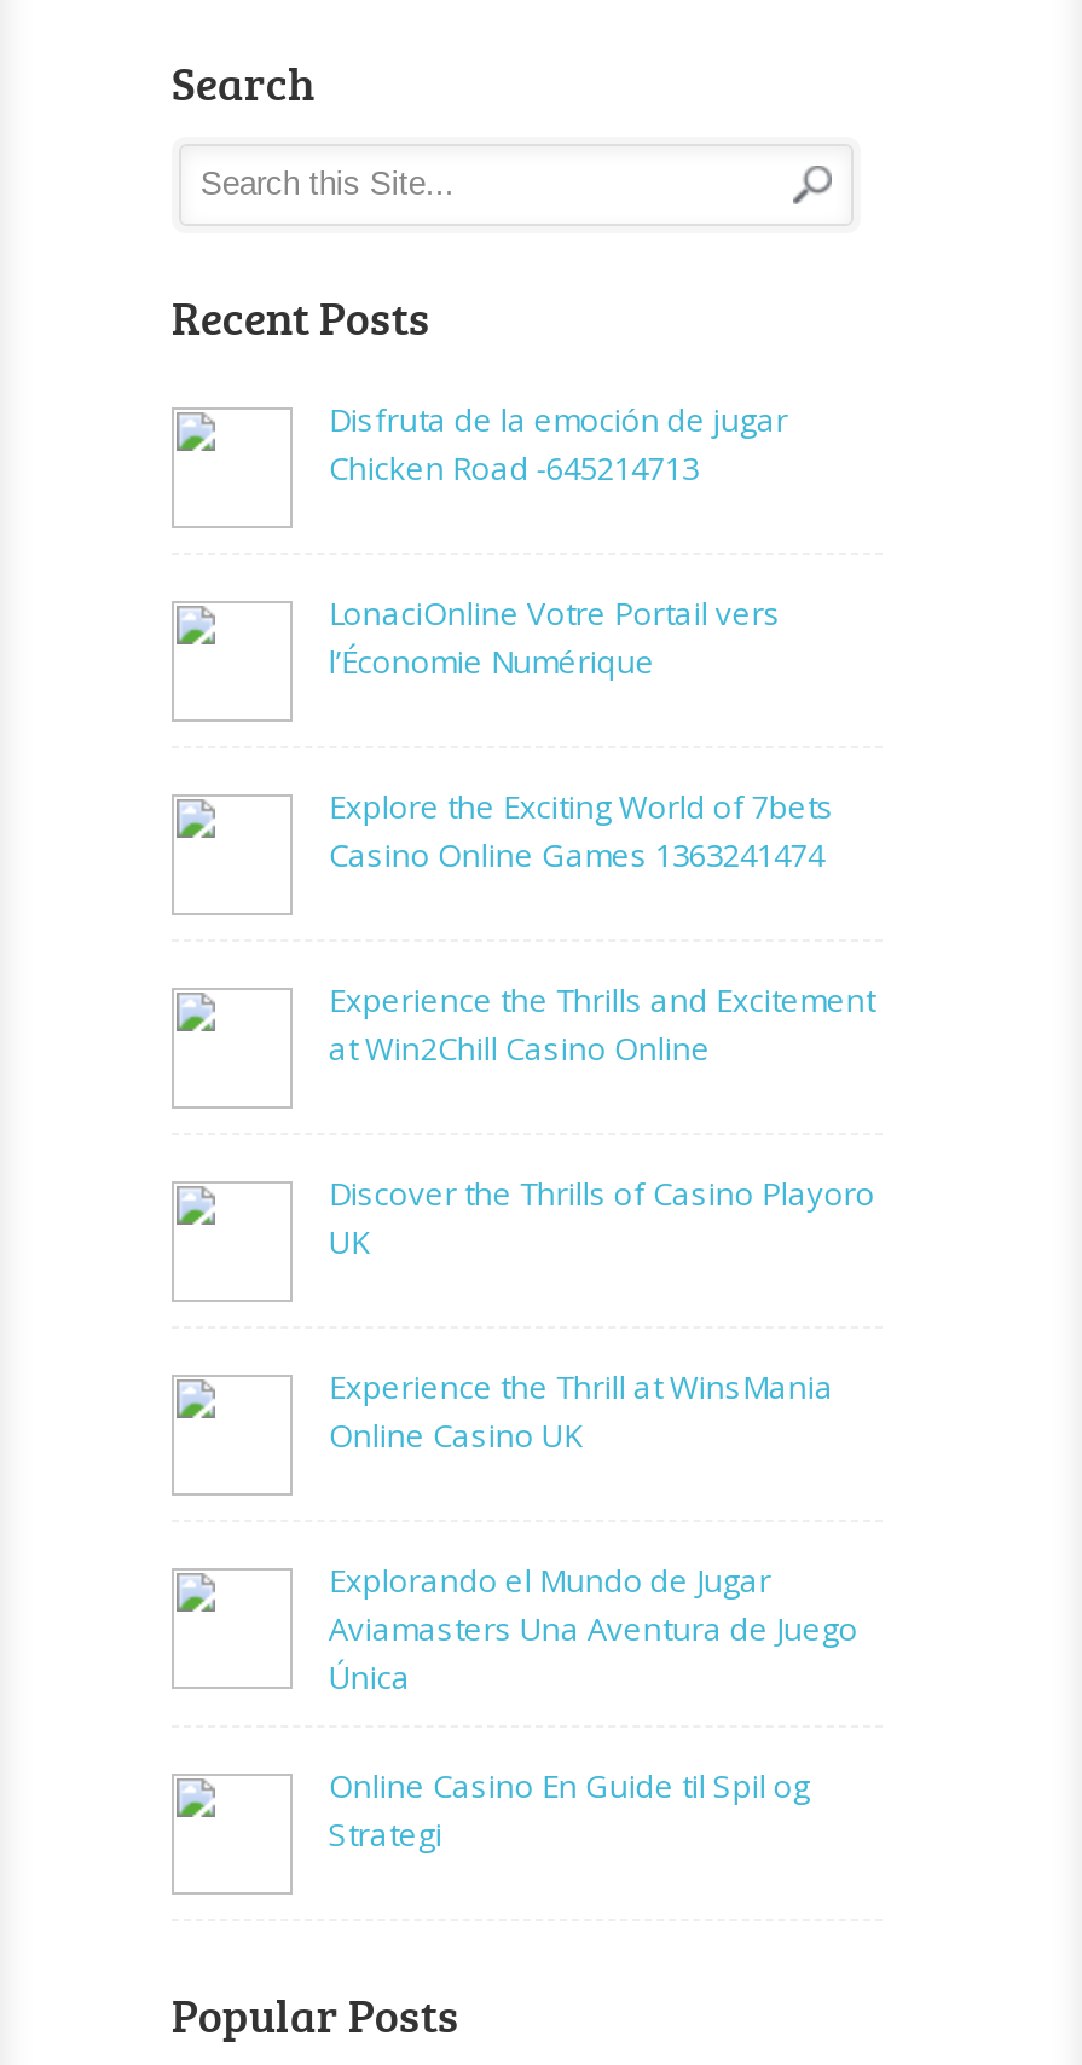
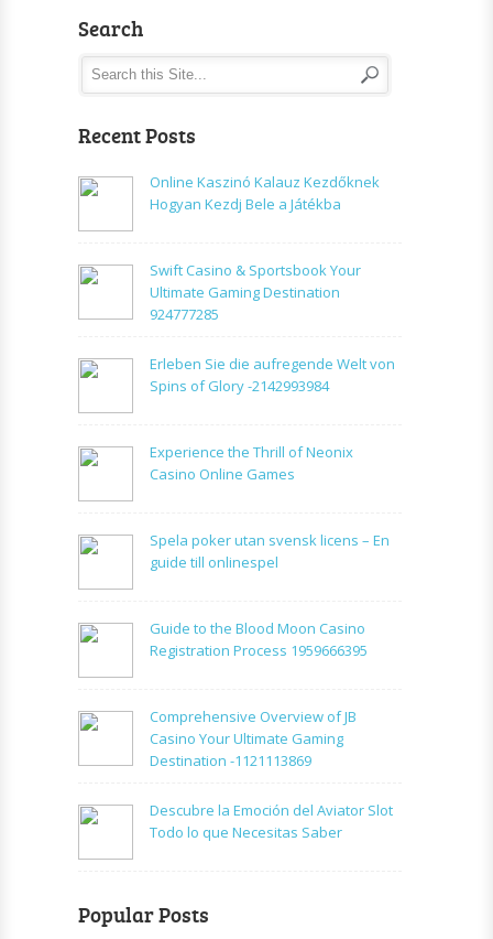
- Disfruta de la emoción de jugar
- Chicken Road -645214713
+ Online Kaszinó Kalauz Kezdőknek
+ Hogyan Kezdj Bele a Játékba

- LonaciOnline Votre Portail vers
- l’Économie Numérique
+ Swift Casino & Sportsbook Your
+ Ultimate Gaming Destination
+ 924777285

- Explore the Exciting World of 7bets
- Casino Online Games 1363241474
+ Erleben Sie die aufregende Welt von
+ Spins of Glory -2142993984

- Experience the Thrills and Excitement
- at Win2Chill Casino Online
+ Experience the Thrill of Neonix
+ Casino Online Games

- Discover the Thrills of Casino Playoro
- UK
+ Spela poker utan svensk licens – En
+ guide till onlinespel

- Experience the Thrill at WinsMania
- Online Casino UK
+ Guide to the Blood Moon Casino
+ Registration Process 1959666395

- Explorando el Mundo de Jugar
- Aviamasters Una Aventura de Juego
- Única
+ Comprehensive Overview of JB
+ Casino Your Ultimate Gaming
+ Destination -1121113869

- Online Casino En Guide til Spil og
- Strategi
+ Descubre la Emoción del Aviator Slot
+ Todo lo que Necesitas Saber
